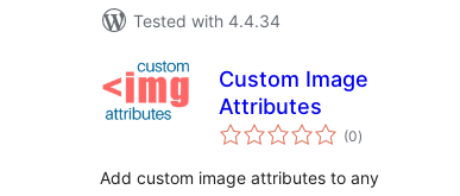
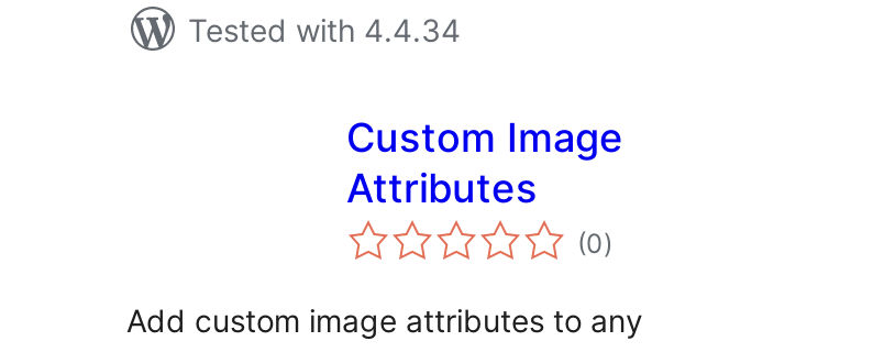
- [image]
